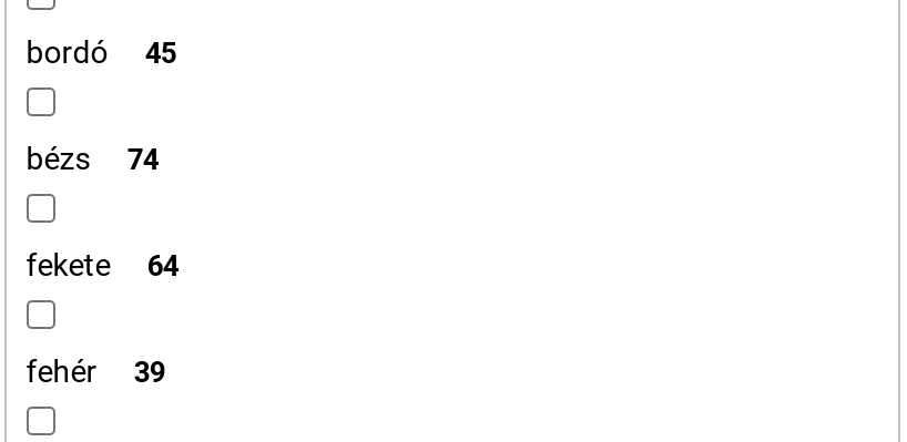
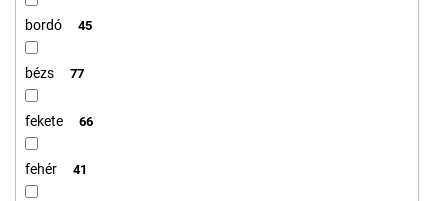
- bézs 74
+ bézs 77

- fekete 64
+ fekete 66

- fehér 39
+ fehér 41
